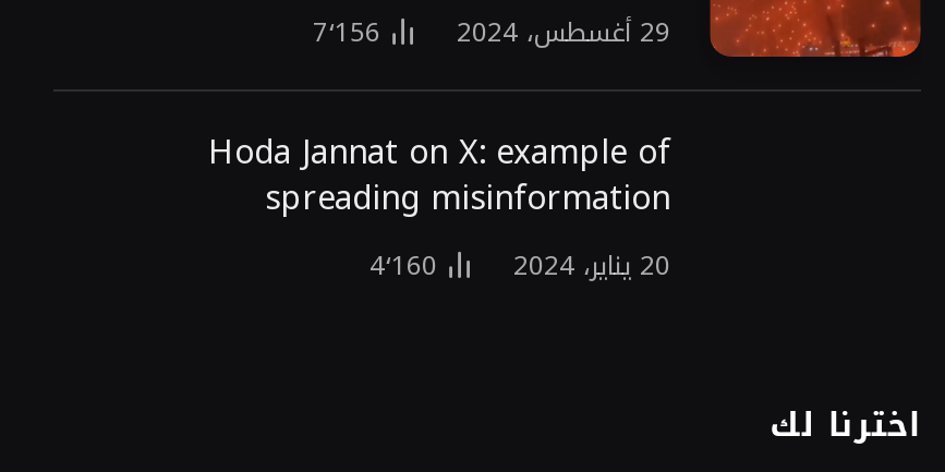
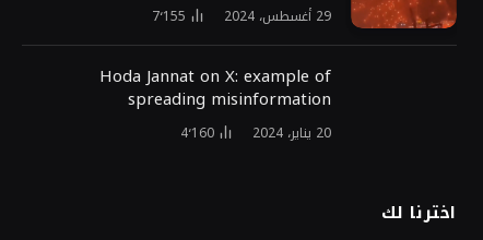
- 7٬156
+ 7٬155
